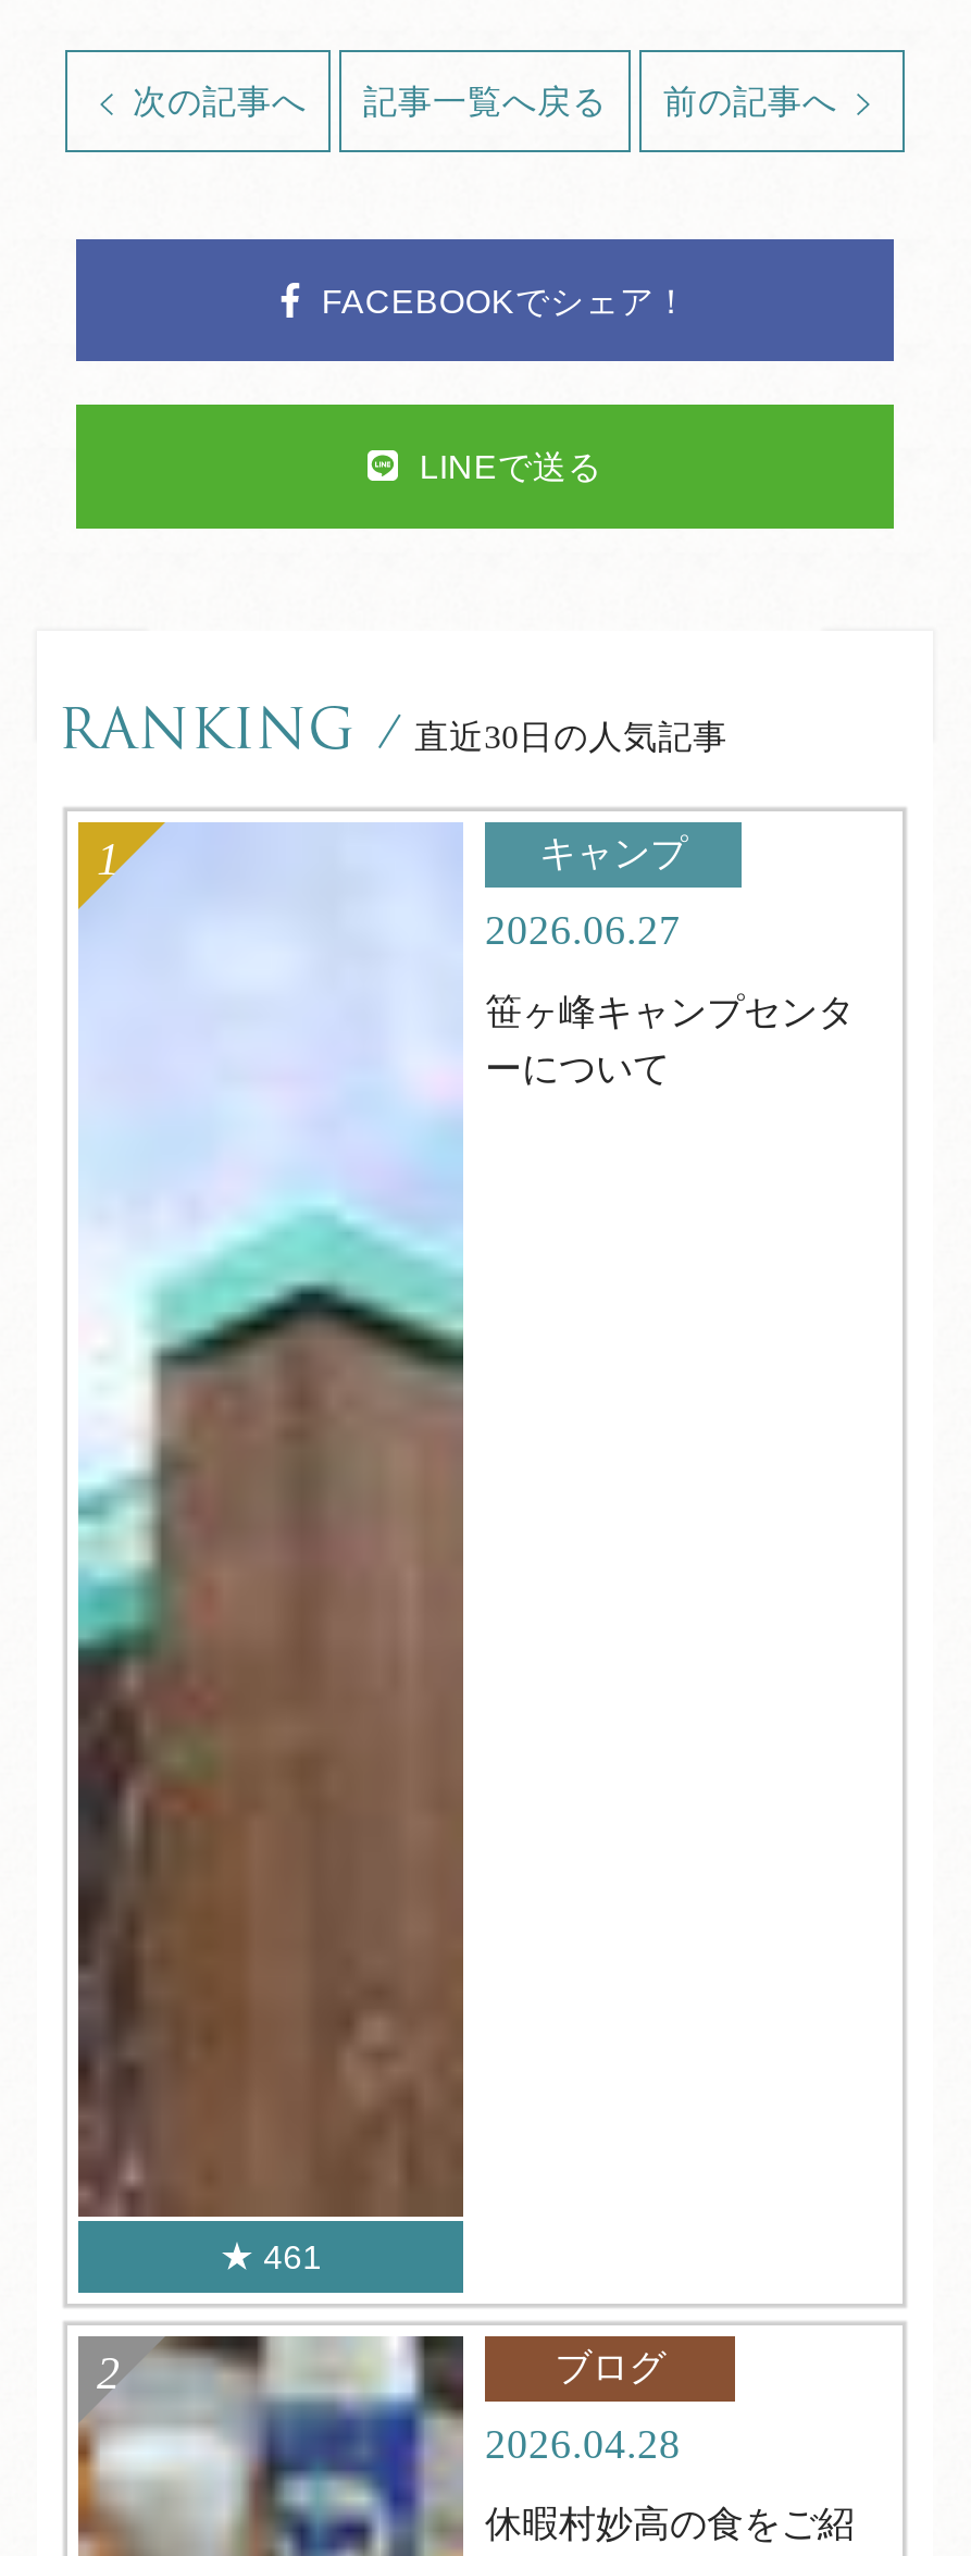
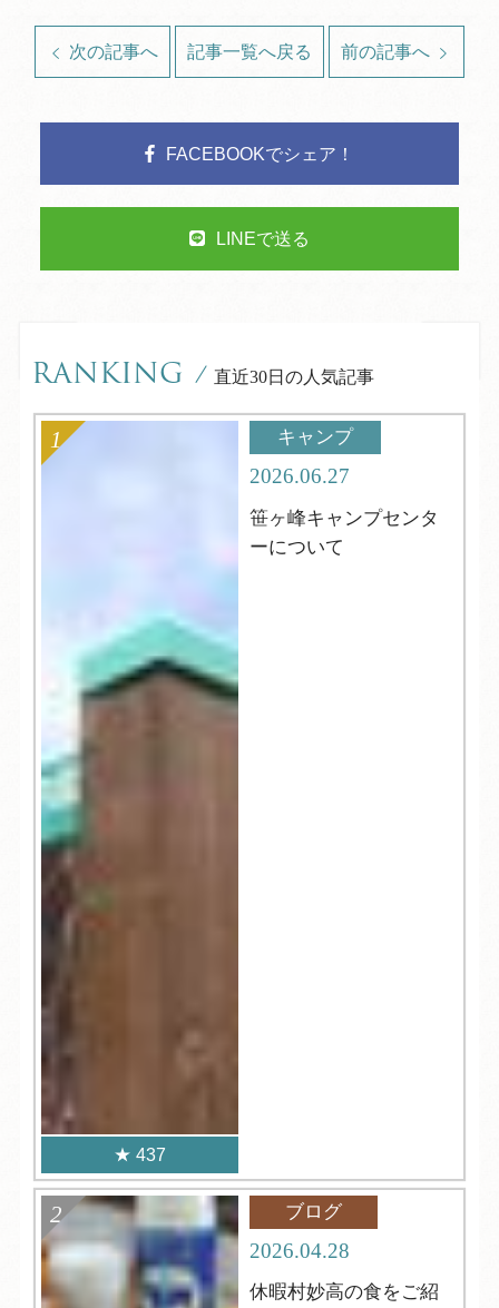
- 461
+ 437
